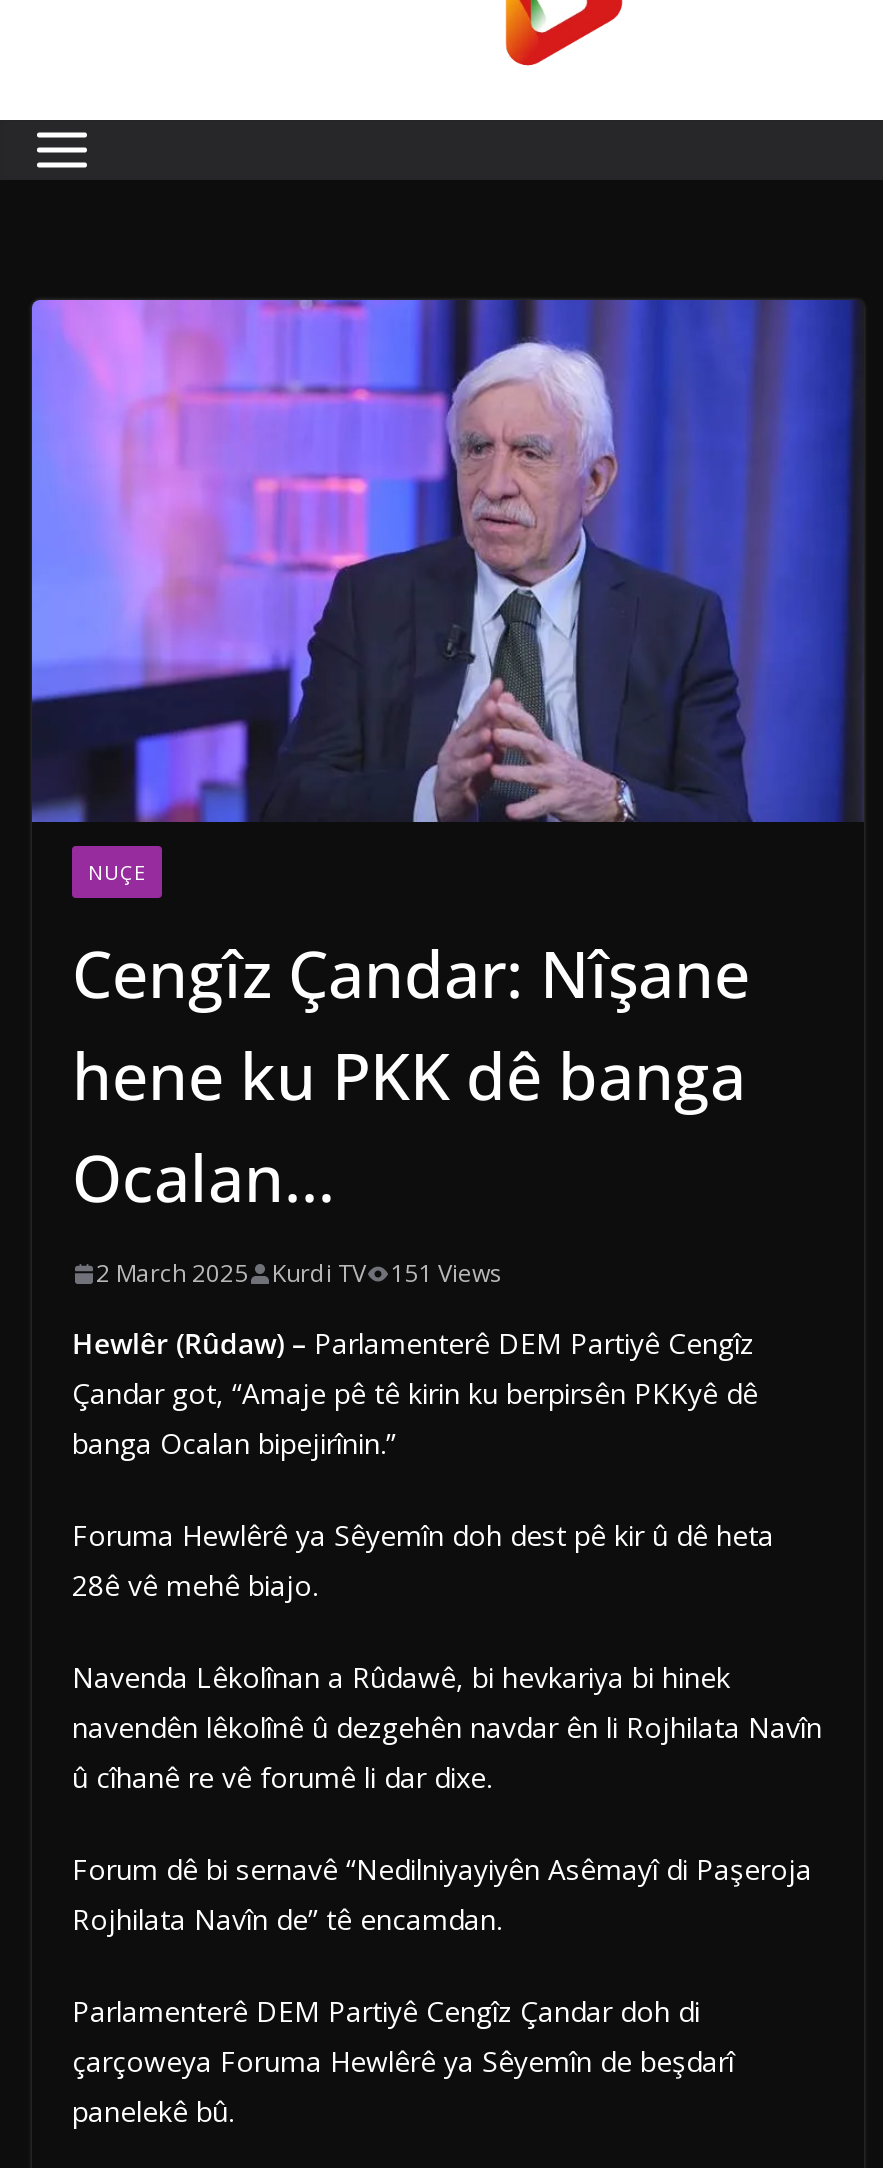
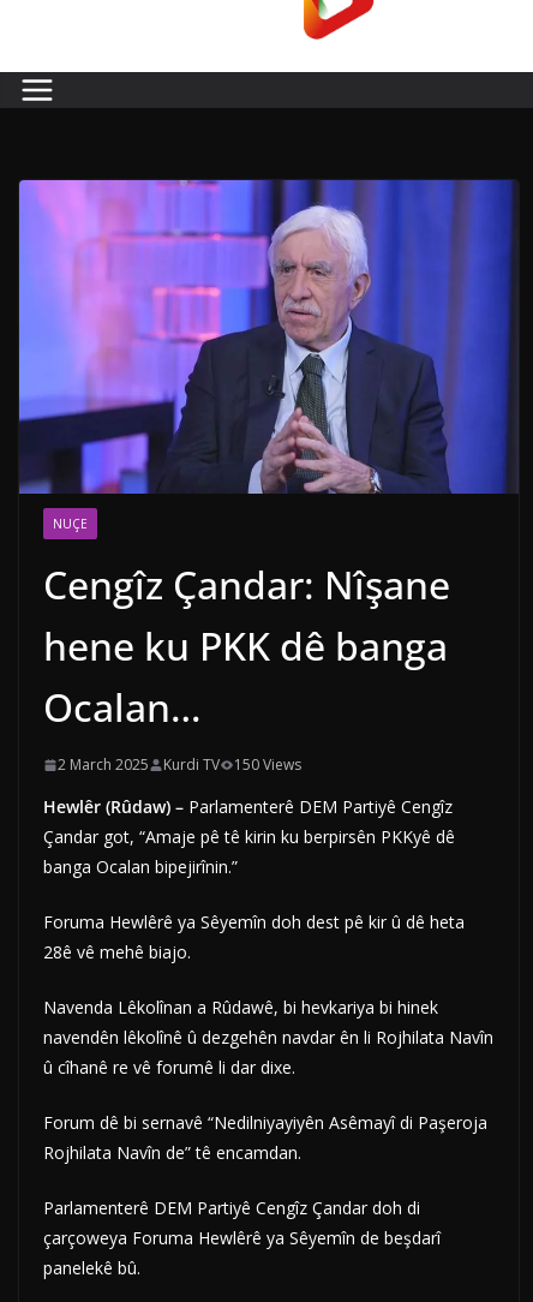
- 2 March 2025 Kurdi TV 151 Views
+ 2 March 2025 Kurdi TV 150 Views
